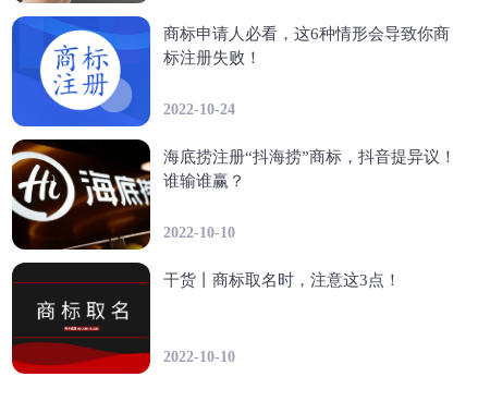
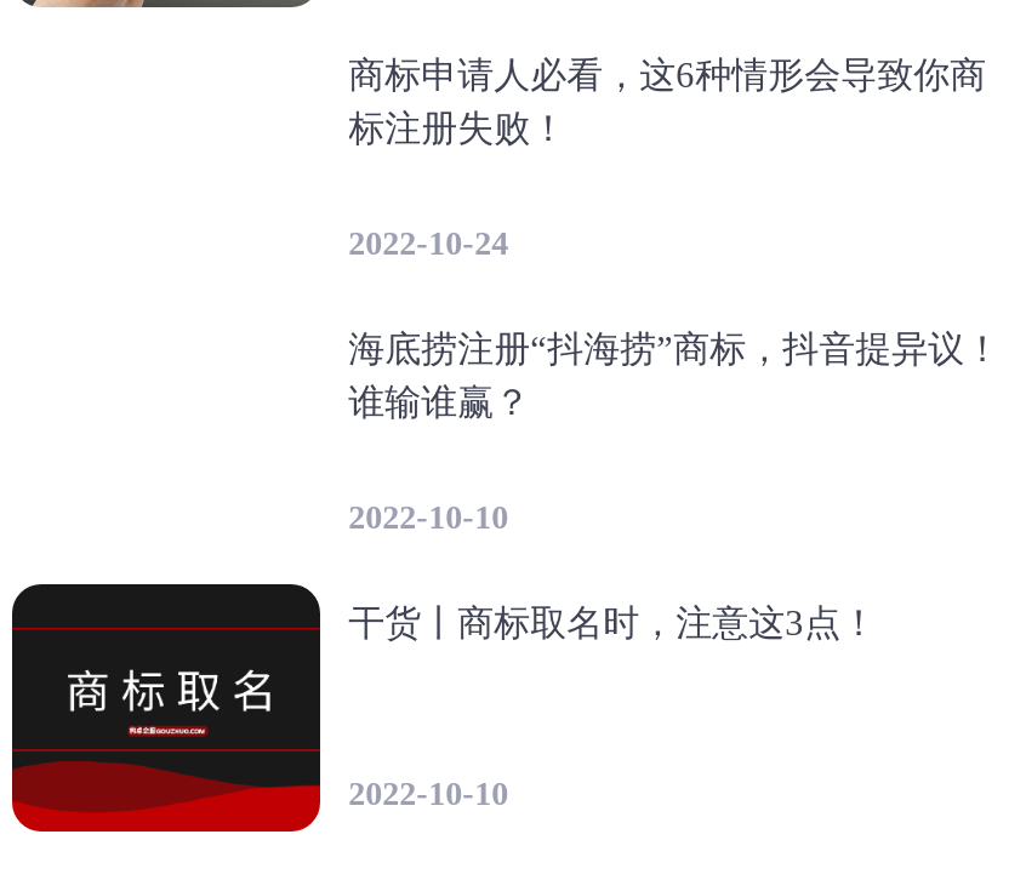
- [image]

- [image]
